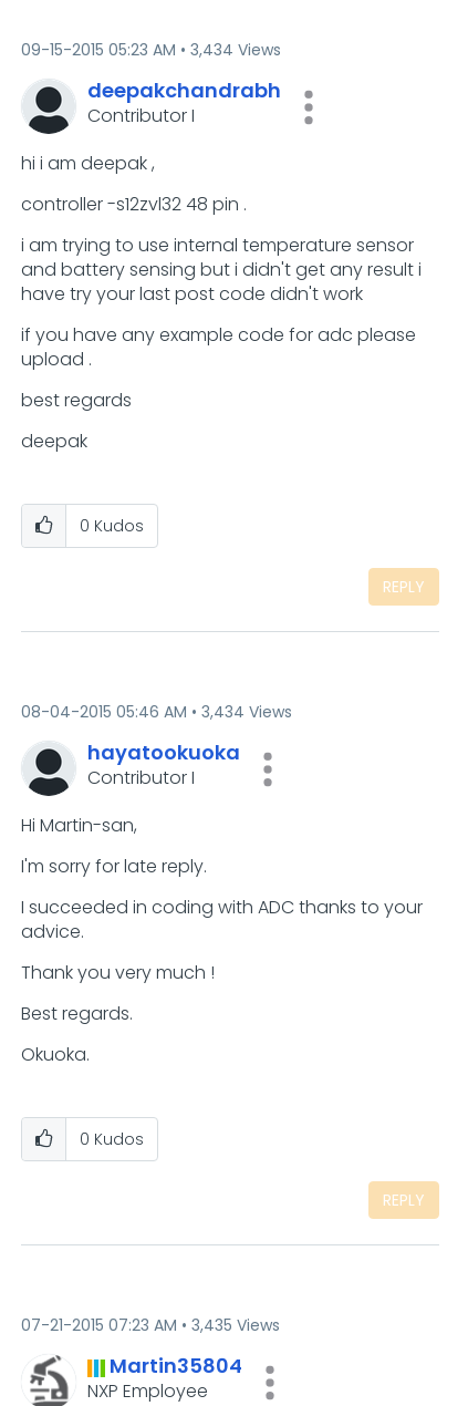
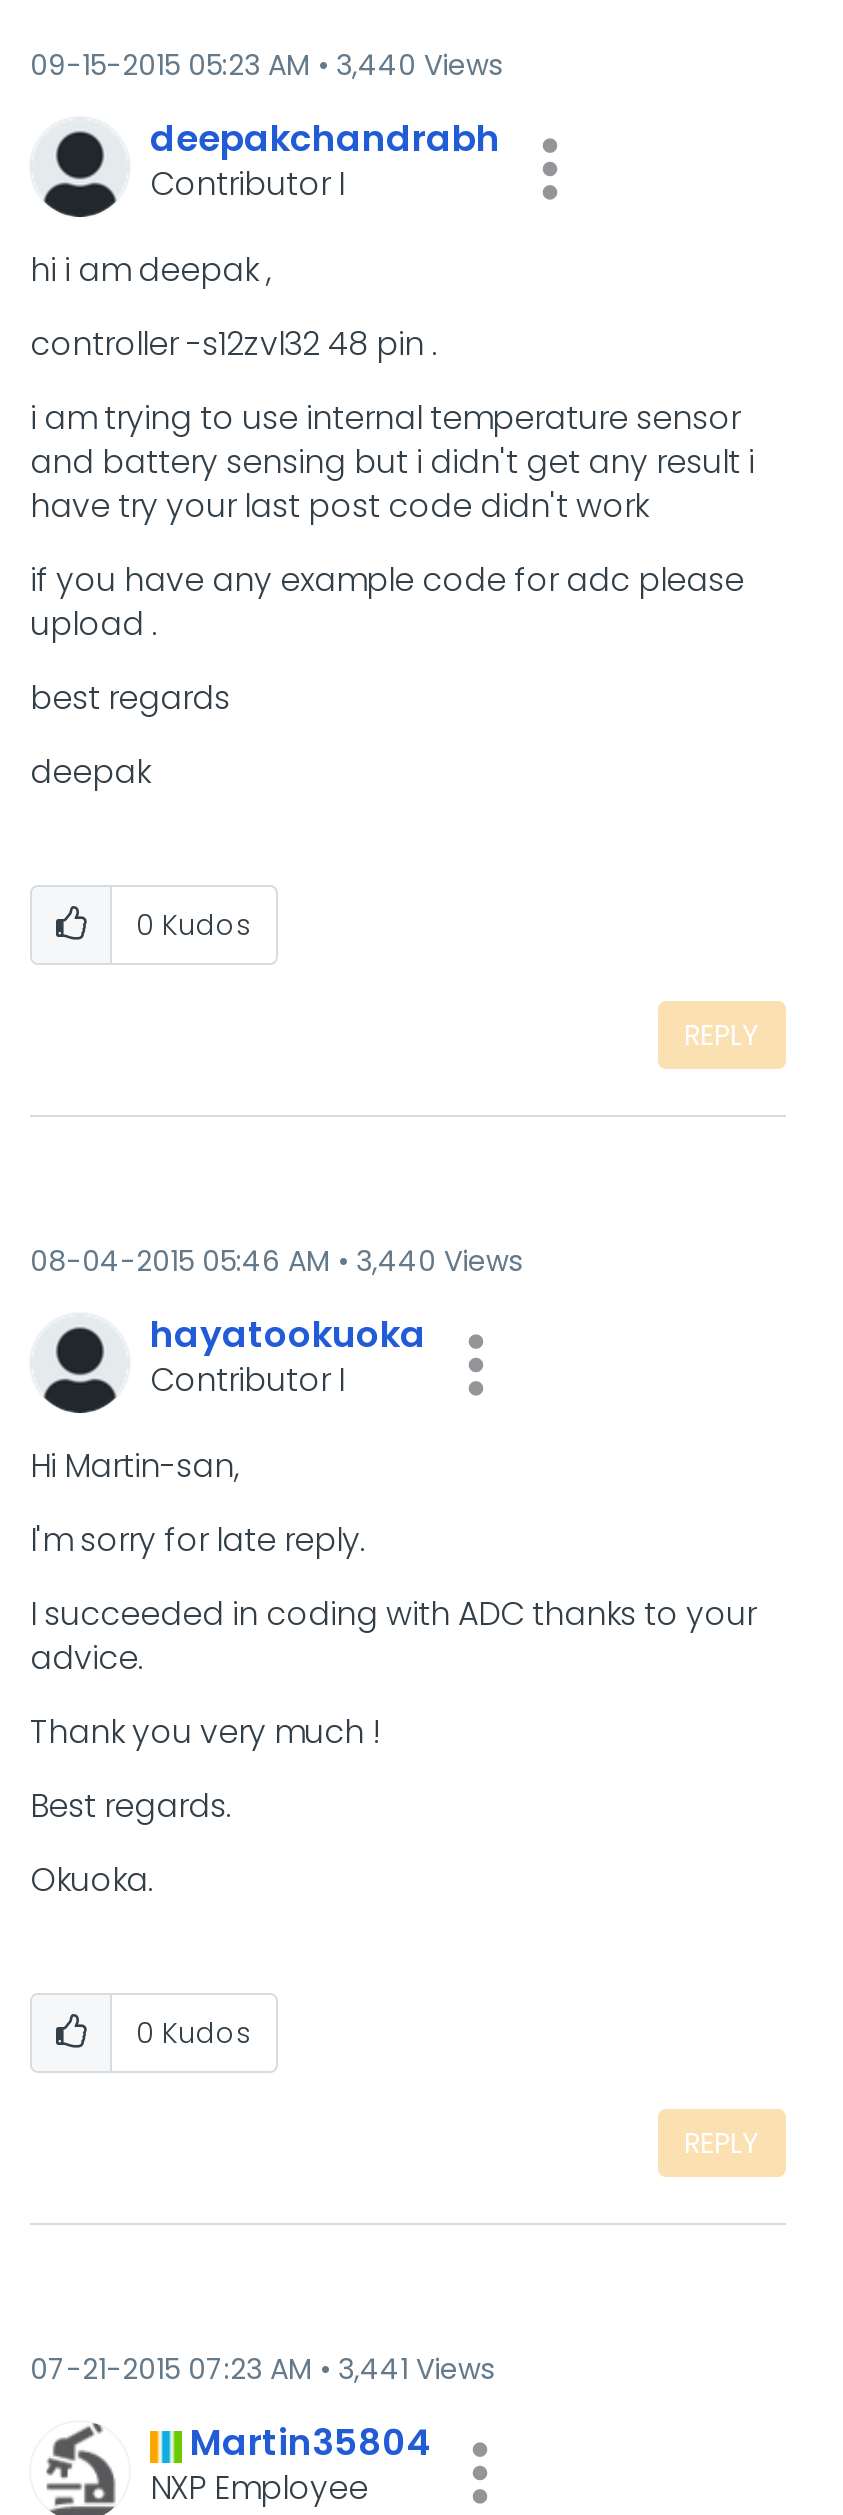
- 09-15-2015 05:23 AM 3,434 Views
+ 09-15-2015 05:23 AM 3,440 Views

- 08-04-2015 05:46 AM 3,434 Views
+ 08-04-2015 05:46 AM 3,440 Views

- 07-21-2015 07:23 AM 3,435 Views
+ 07-21-2015 07:23 AM 3,441 Views
